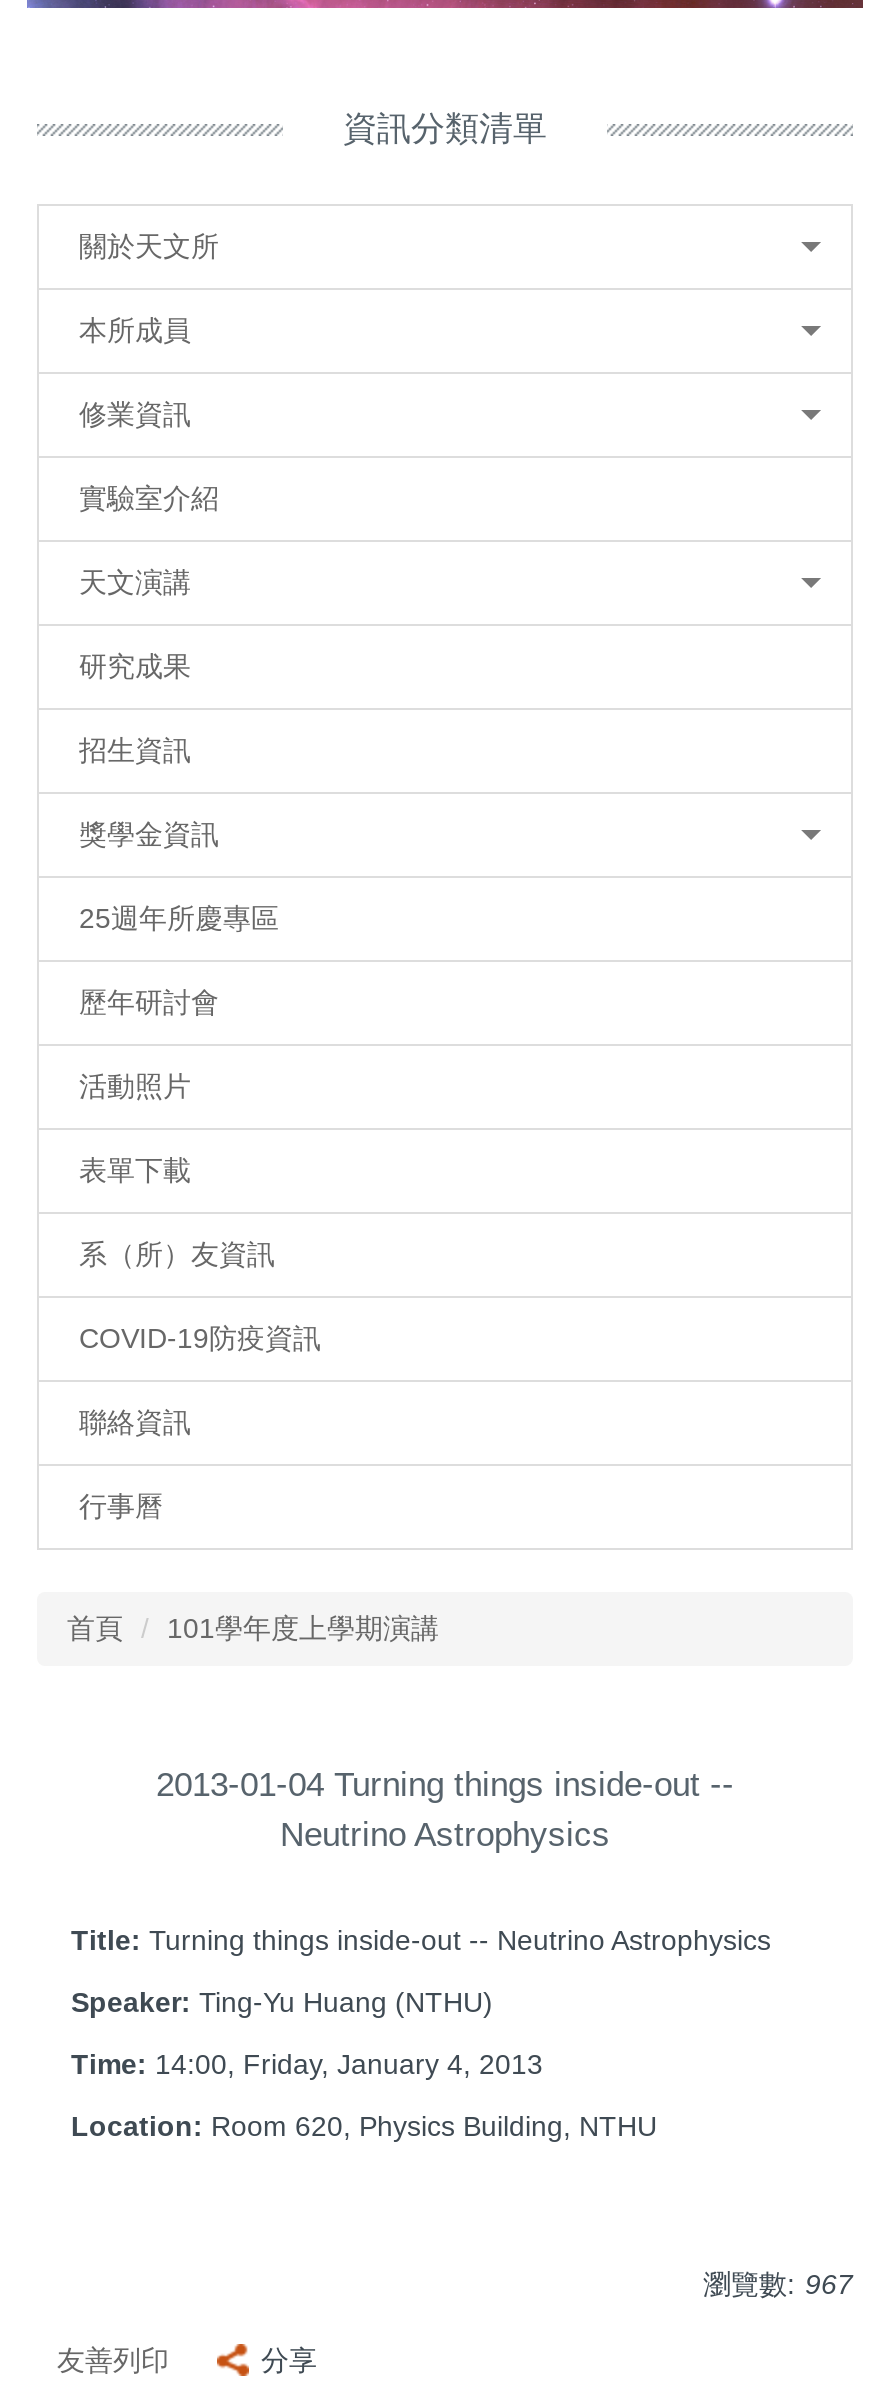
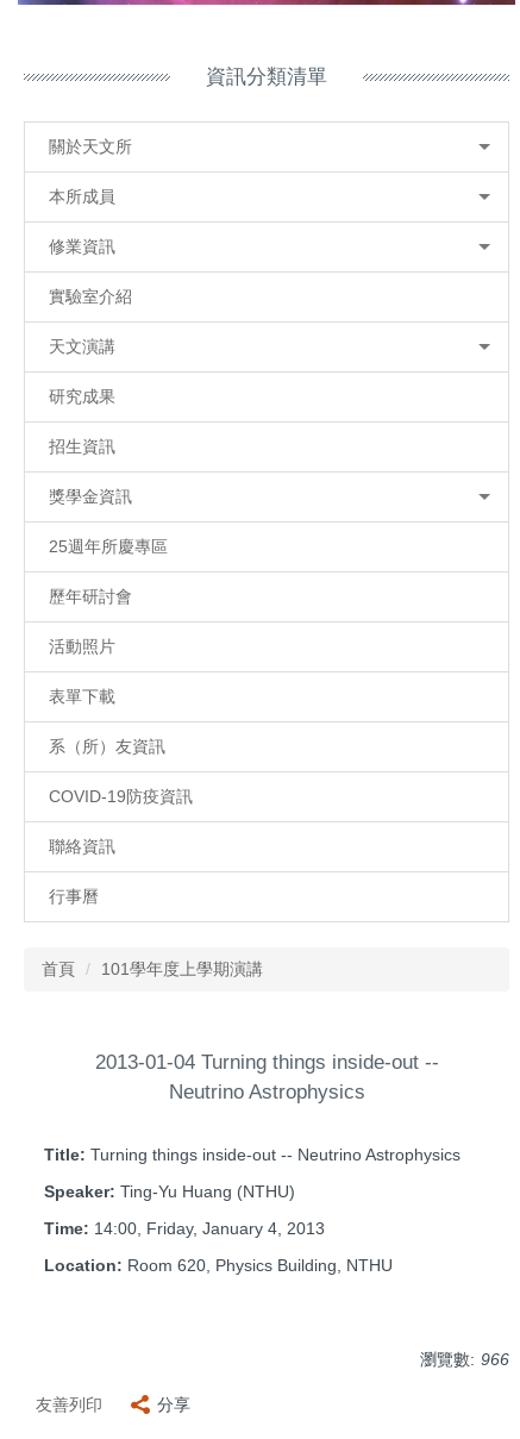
- 瀏覽數: 967
+ 瀏覽數: 966
